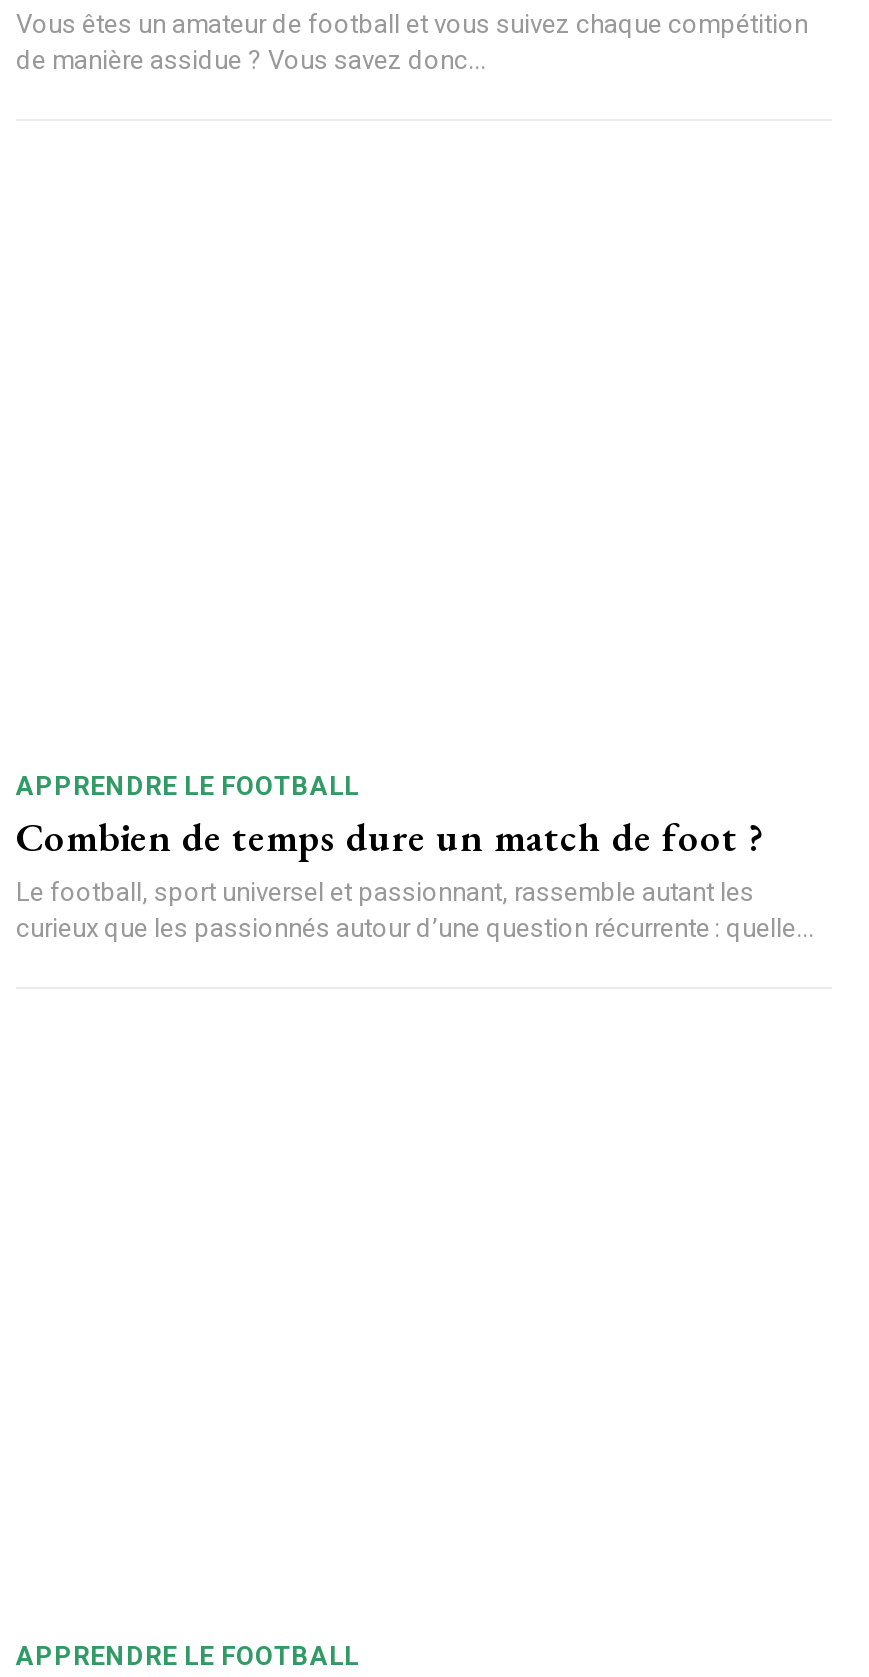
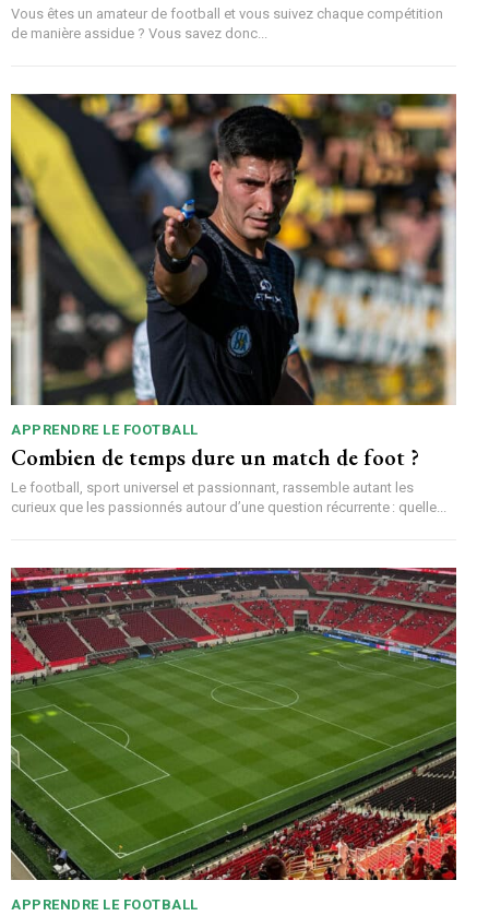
+ [image]

+ [image]
